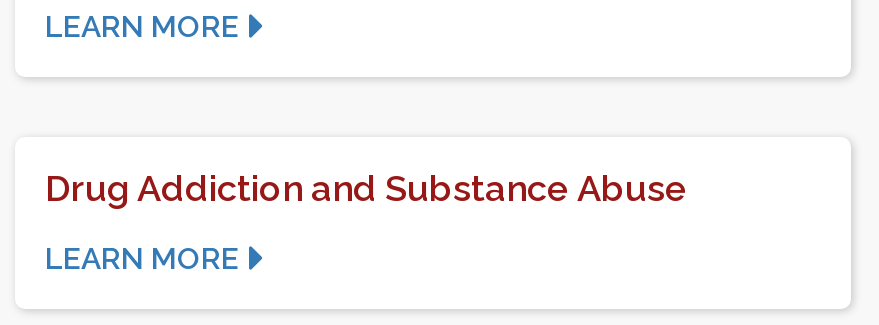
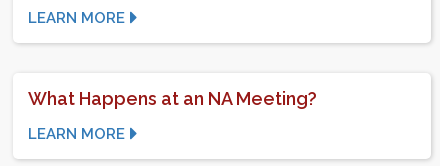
- Drug Addiction and Substance Abuse
+ What Happens at an NA Meeting?
